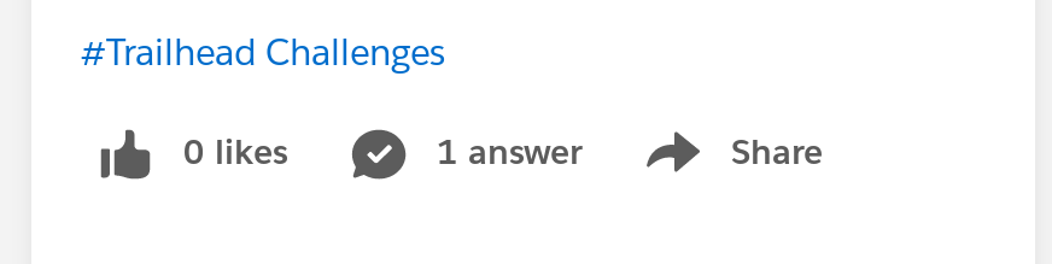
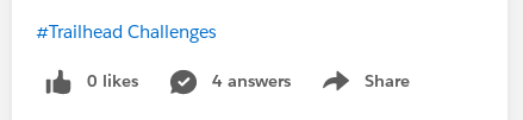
- 1 answer
+ 4 answers
